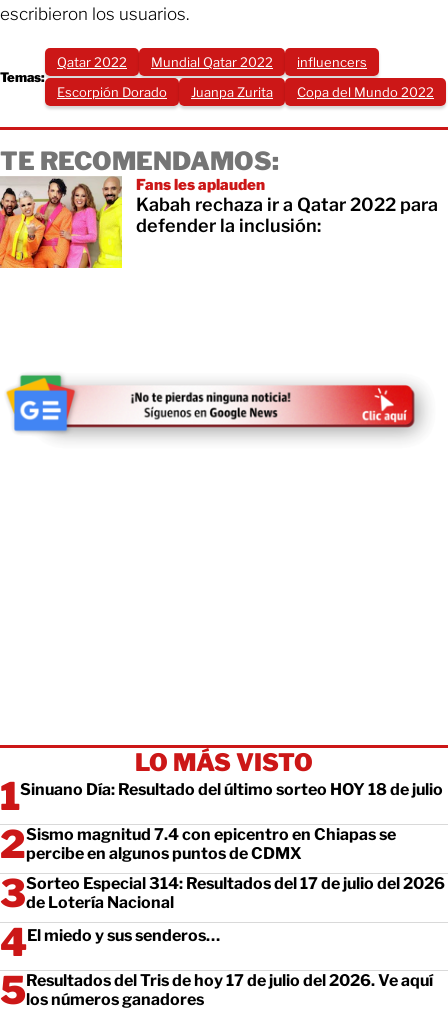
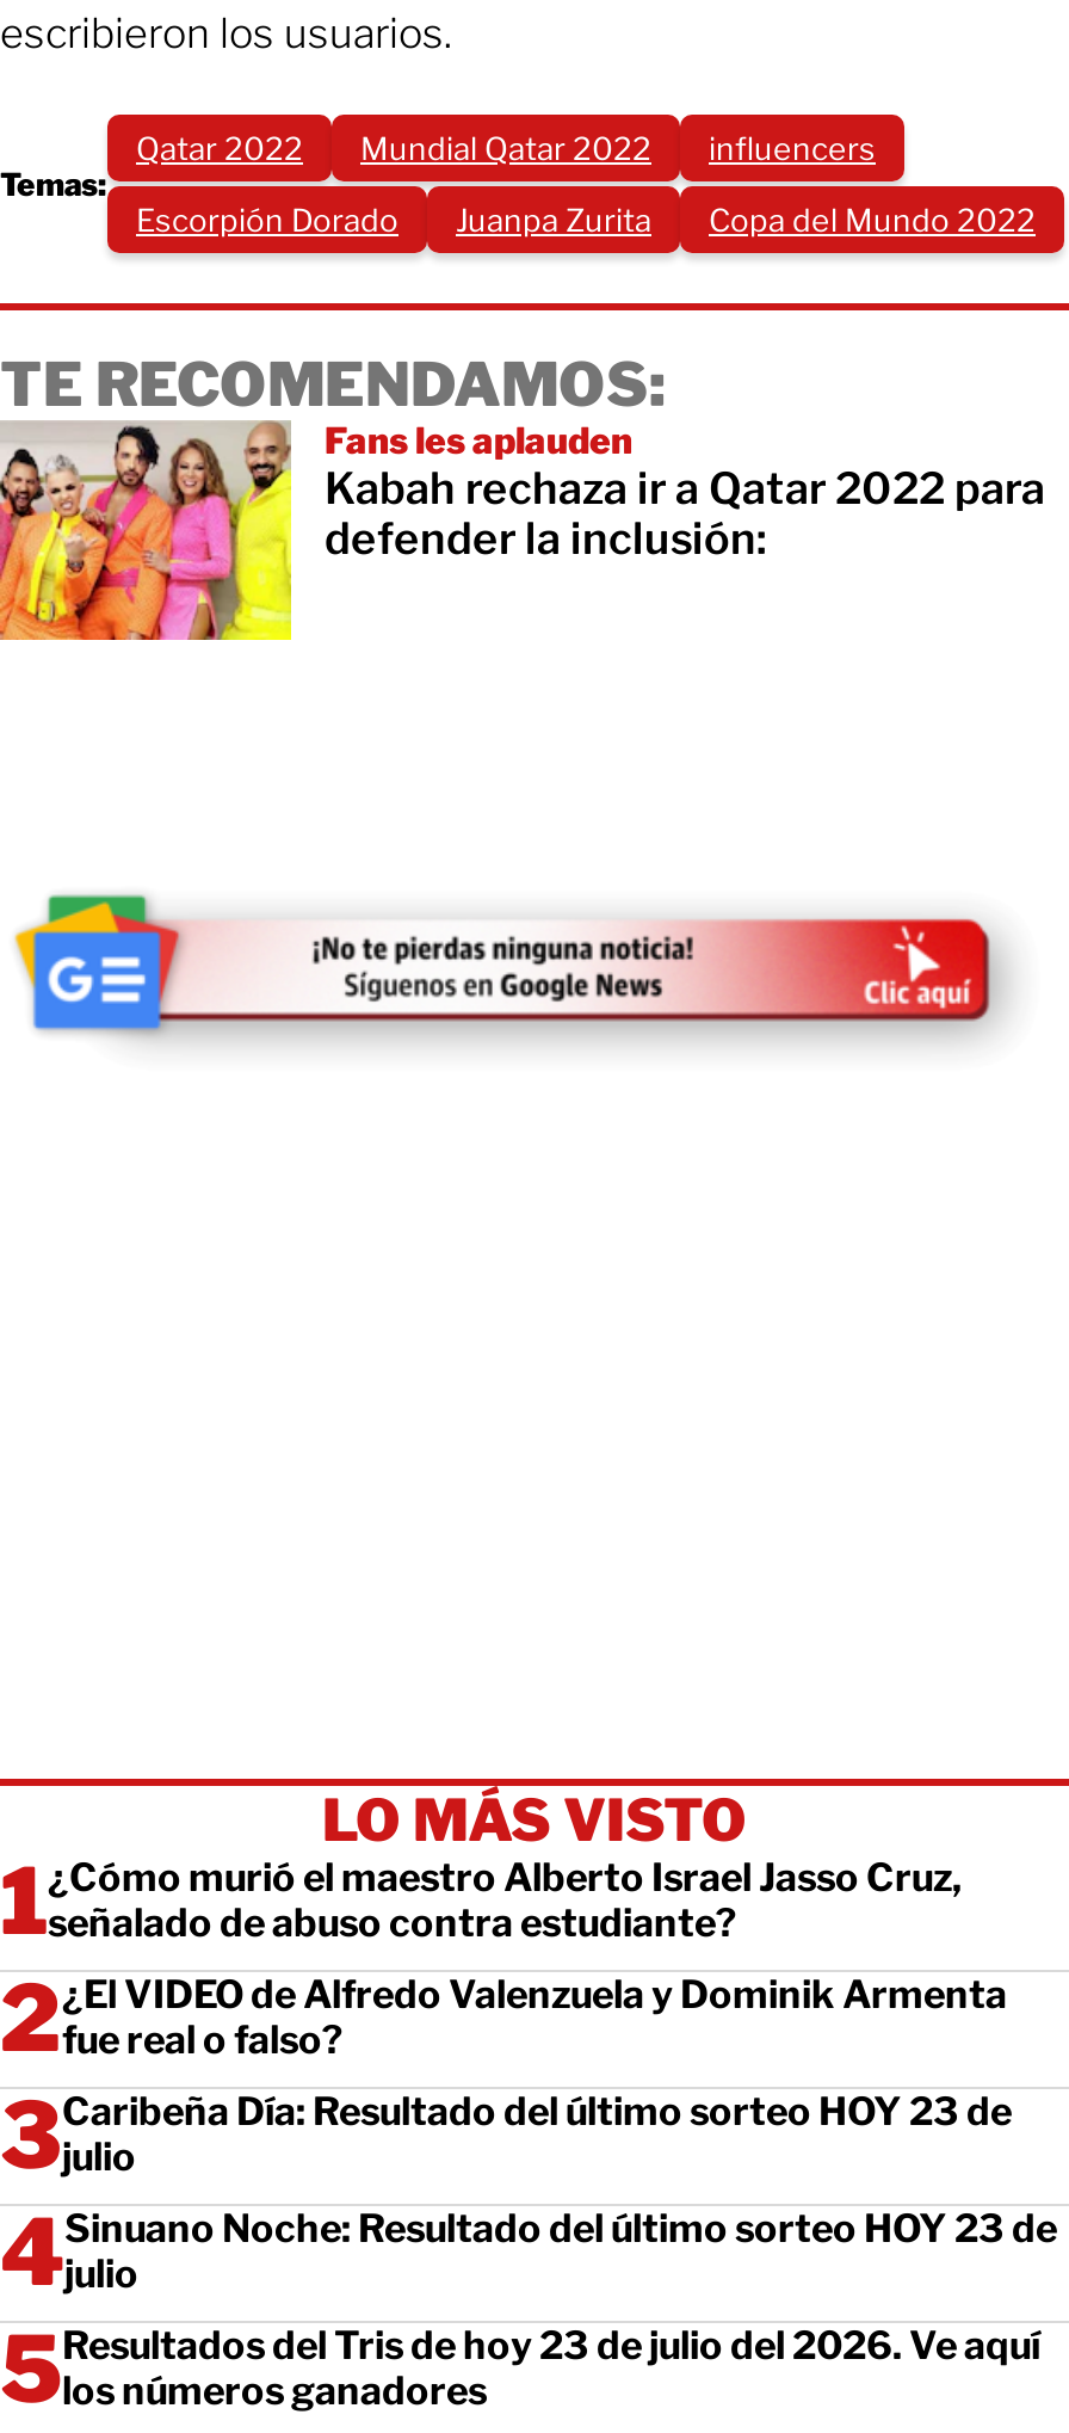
- Sinuano Día: Resultado del último sorteo HOY 18 de julio
+ ¿Cómo murió el maestro Alberto Israel Jasso Cruz,
+ señalado de abuso contra estudiante?

- Sismo magnitud 7.4 con epicentro en Chiapas se
- percibe en algunos puntos de CDMX
+ ¿El VIDEO de Alfredo Valenzuela y Dominik Armenta
+ fue real o falso?

- Sorteo Especial 314: Resultados del 17 de julio del 2026
- de Lotería Nacional
+ Caribeña Día: Resultado del último sorteo HOY 23 de
+ julio

- El miedo y sus senderos…
+ Sinuano Noche: Resultado del último sorteo HOY 23 de
+ julio

- Resultados del Tris de hoy 17 de julio del 2026. Ve aquí
+ Resultados del Tris de hoy 23 de julio del 2026. Ve aquí
